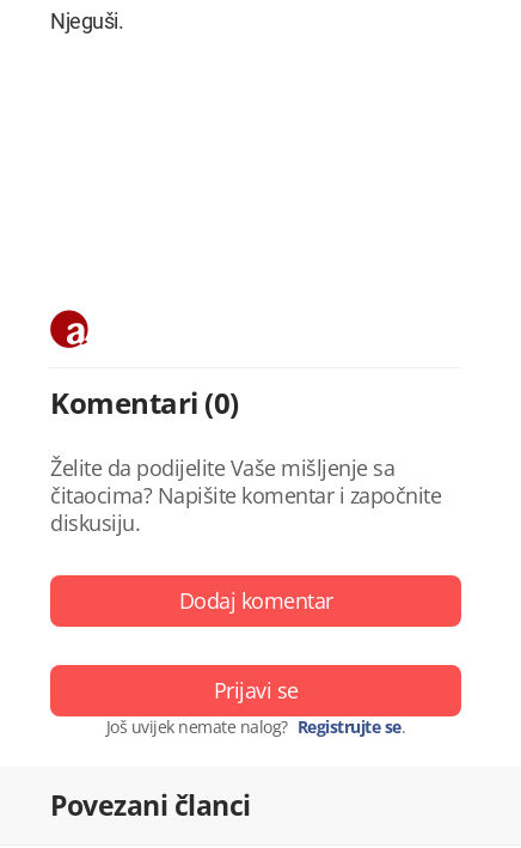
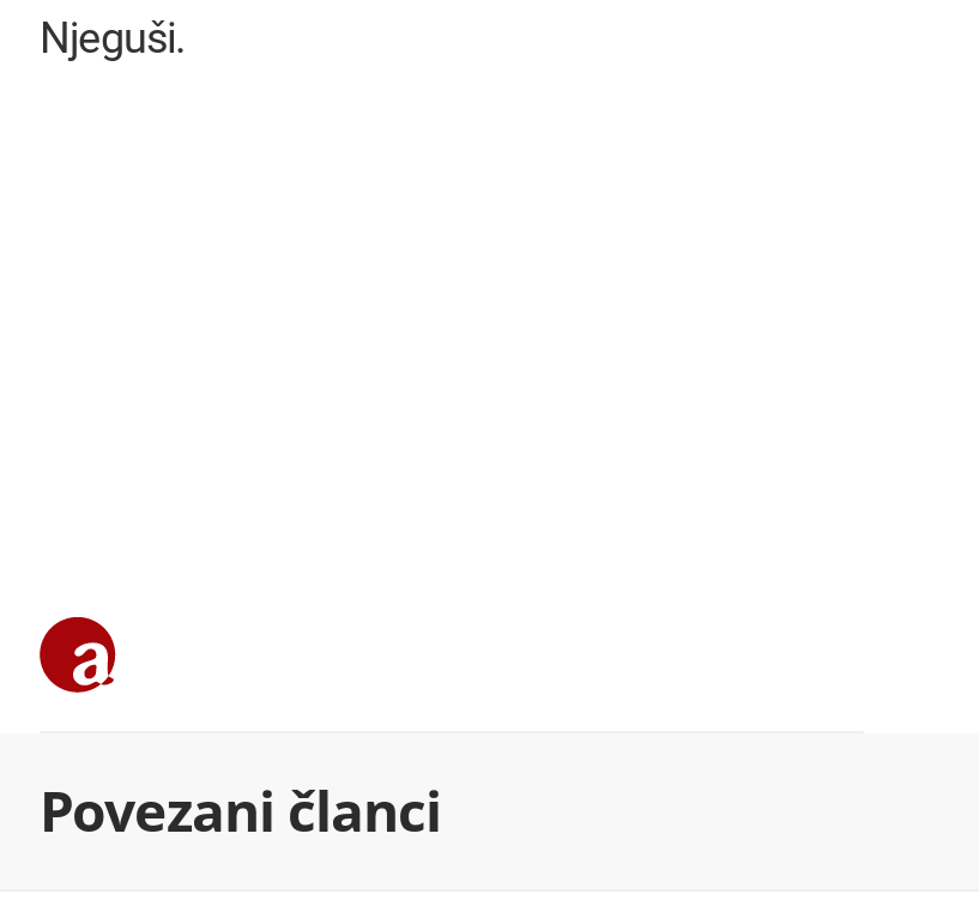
- Komentari (0)
- Želite da podijelite Vaše mišljenje sa
- čitaocima? Napišite komentar i započnite
- diskusiju.
- Dodaj komentar
- Prijavi se
- Još uvijek nemate nalog? Registrujte se.
